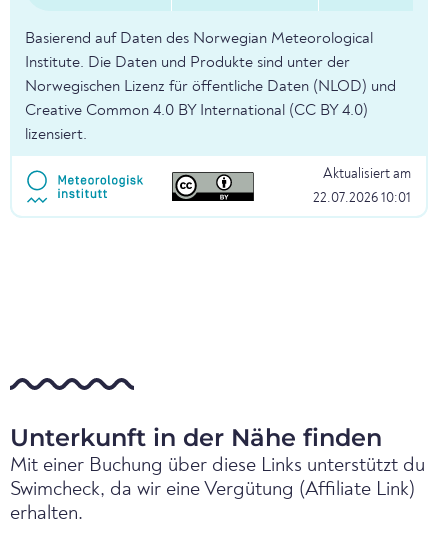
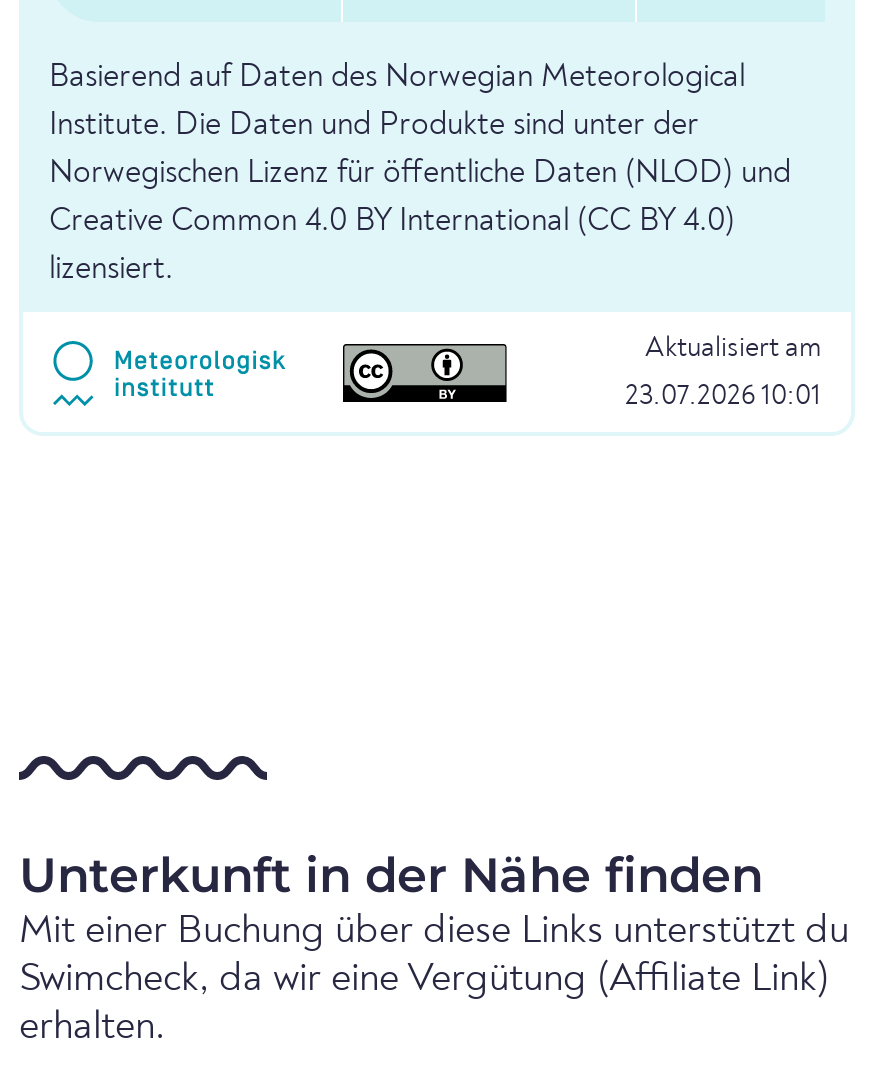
- 22.07.2026 10:01
+ 23.07.2026 10:01
